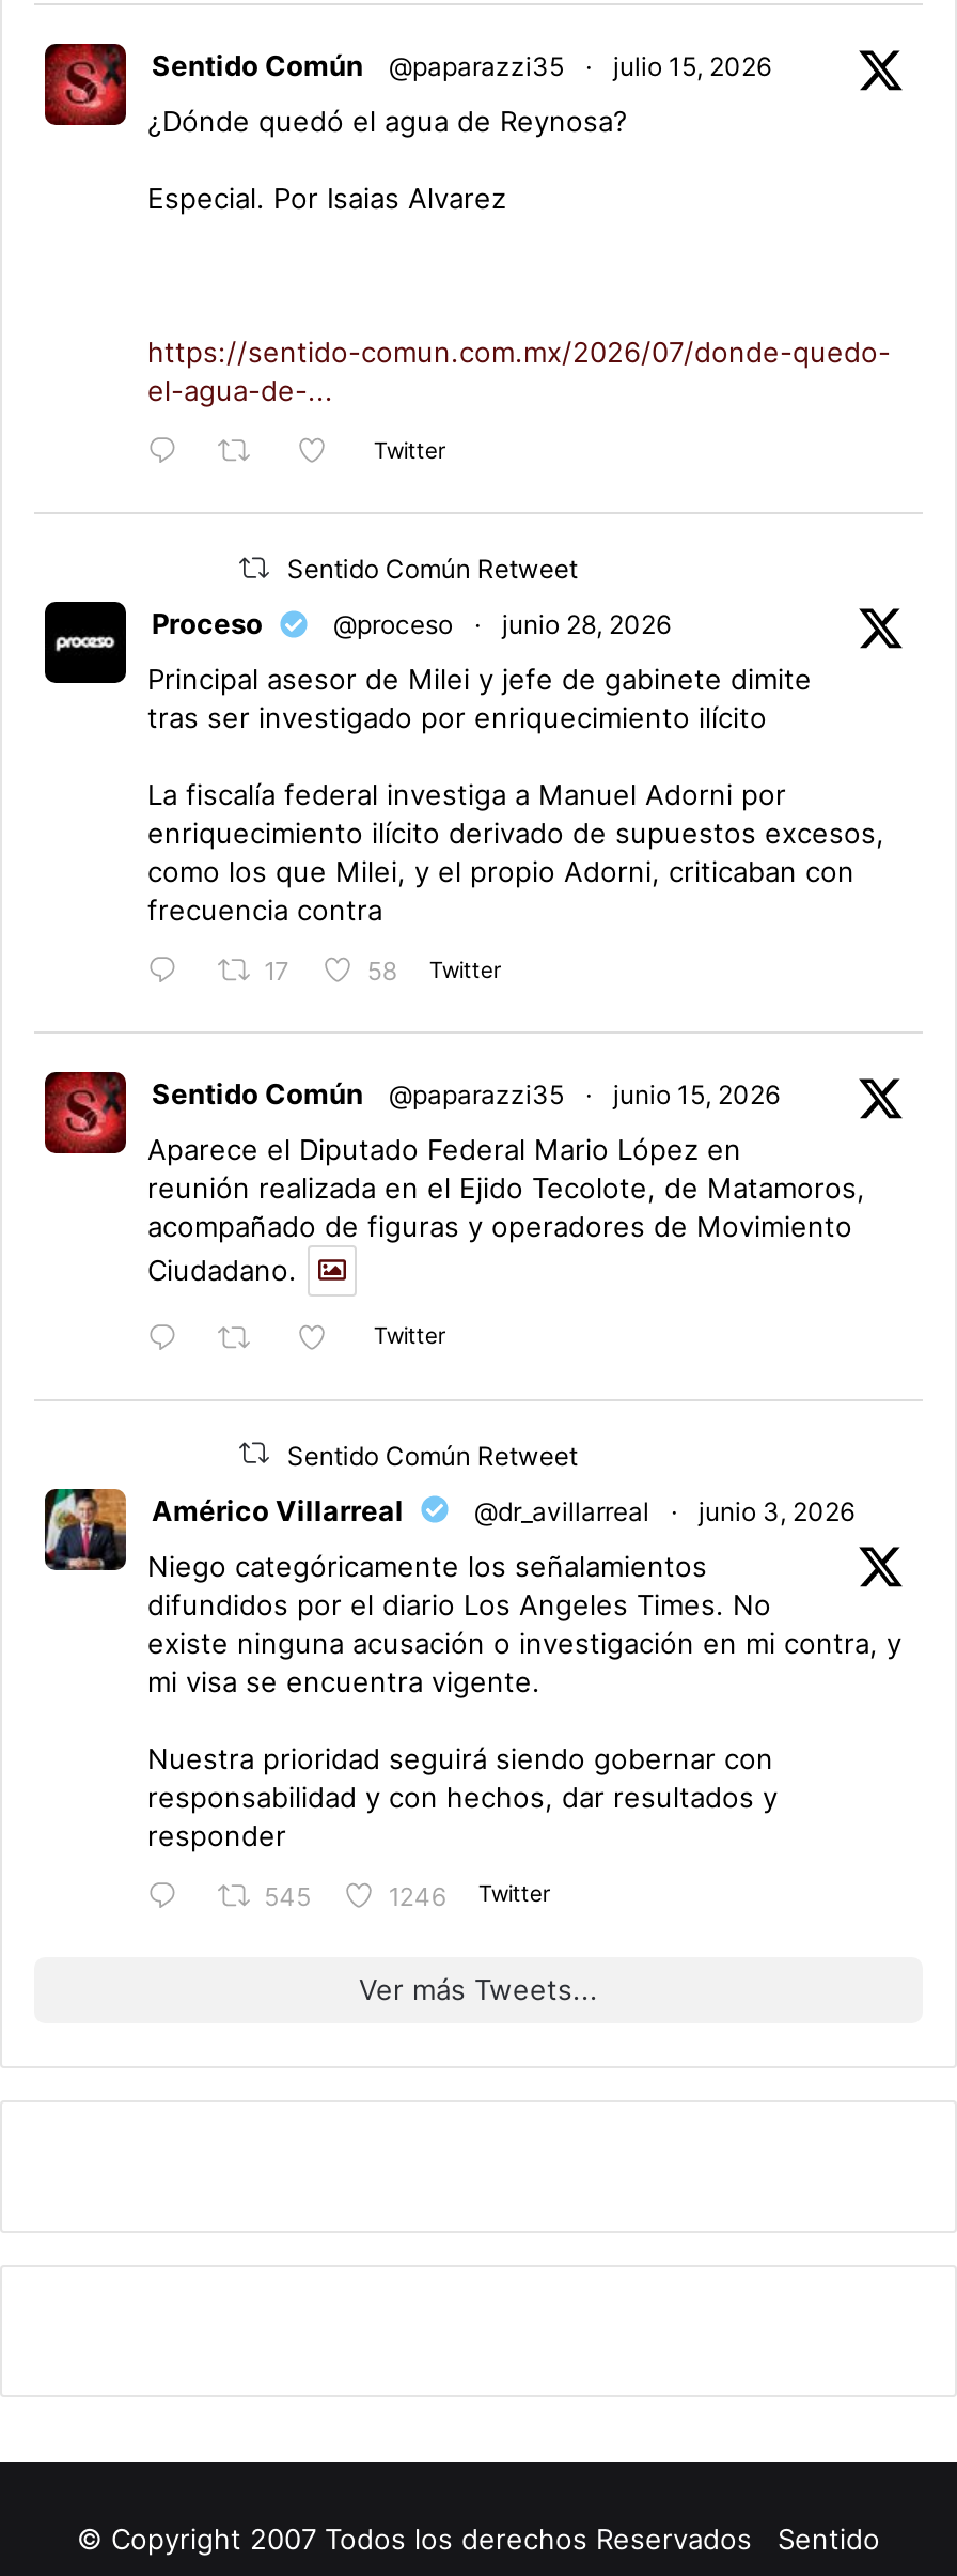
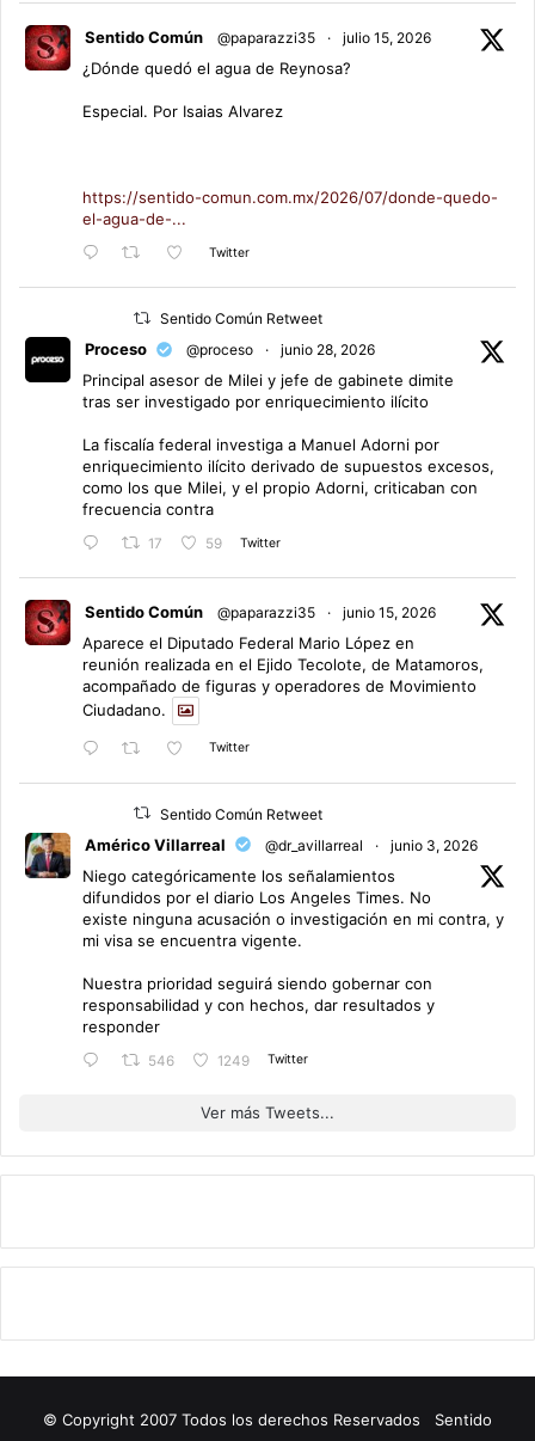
- 58 Twitter
+ 59 Twitter

- 545
+ 546

- 1246 Twitter
+ 1249 Twitter
